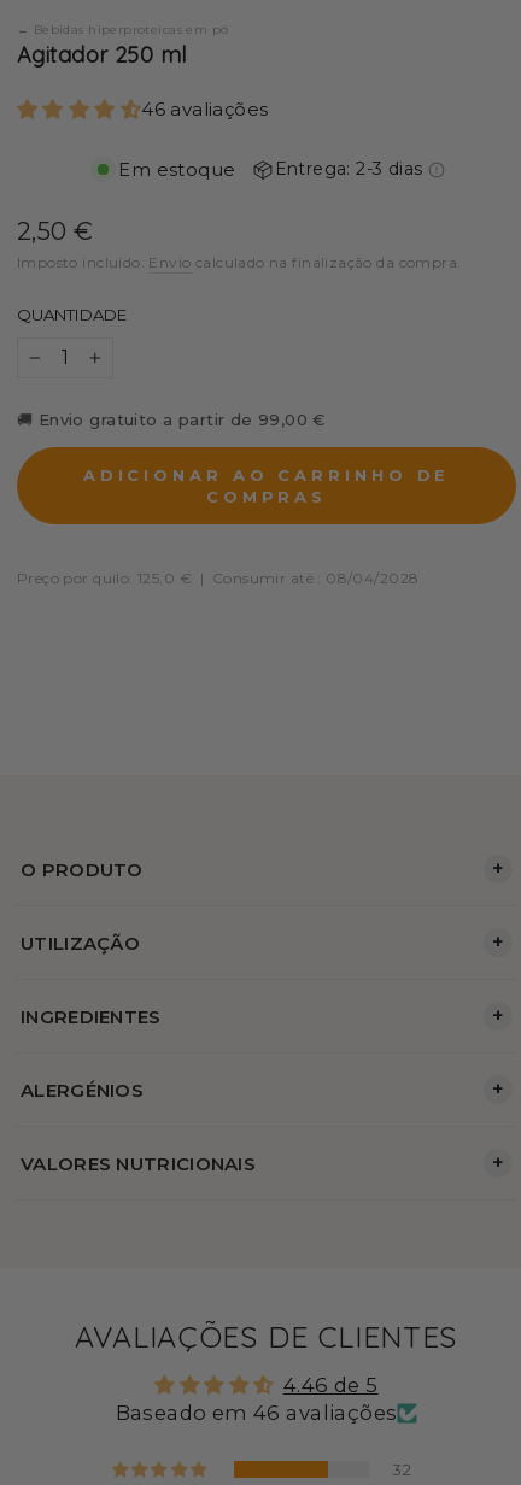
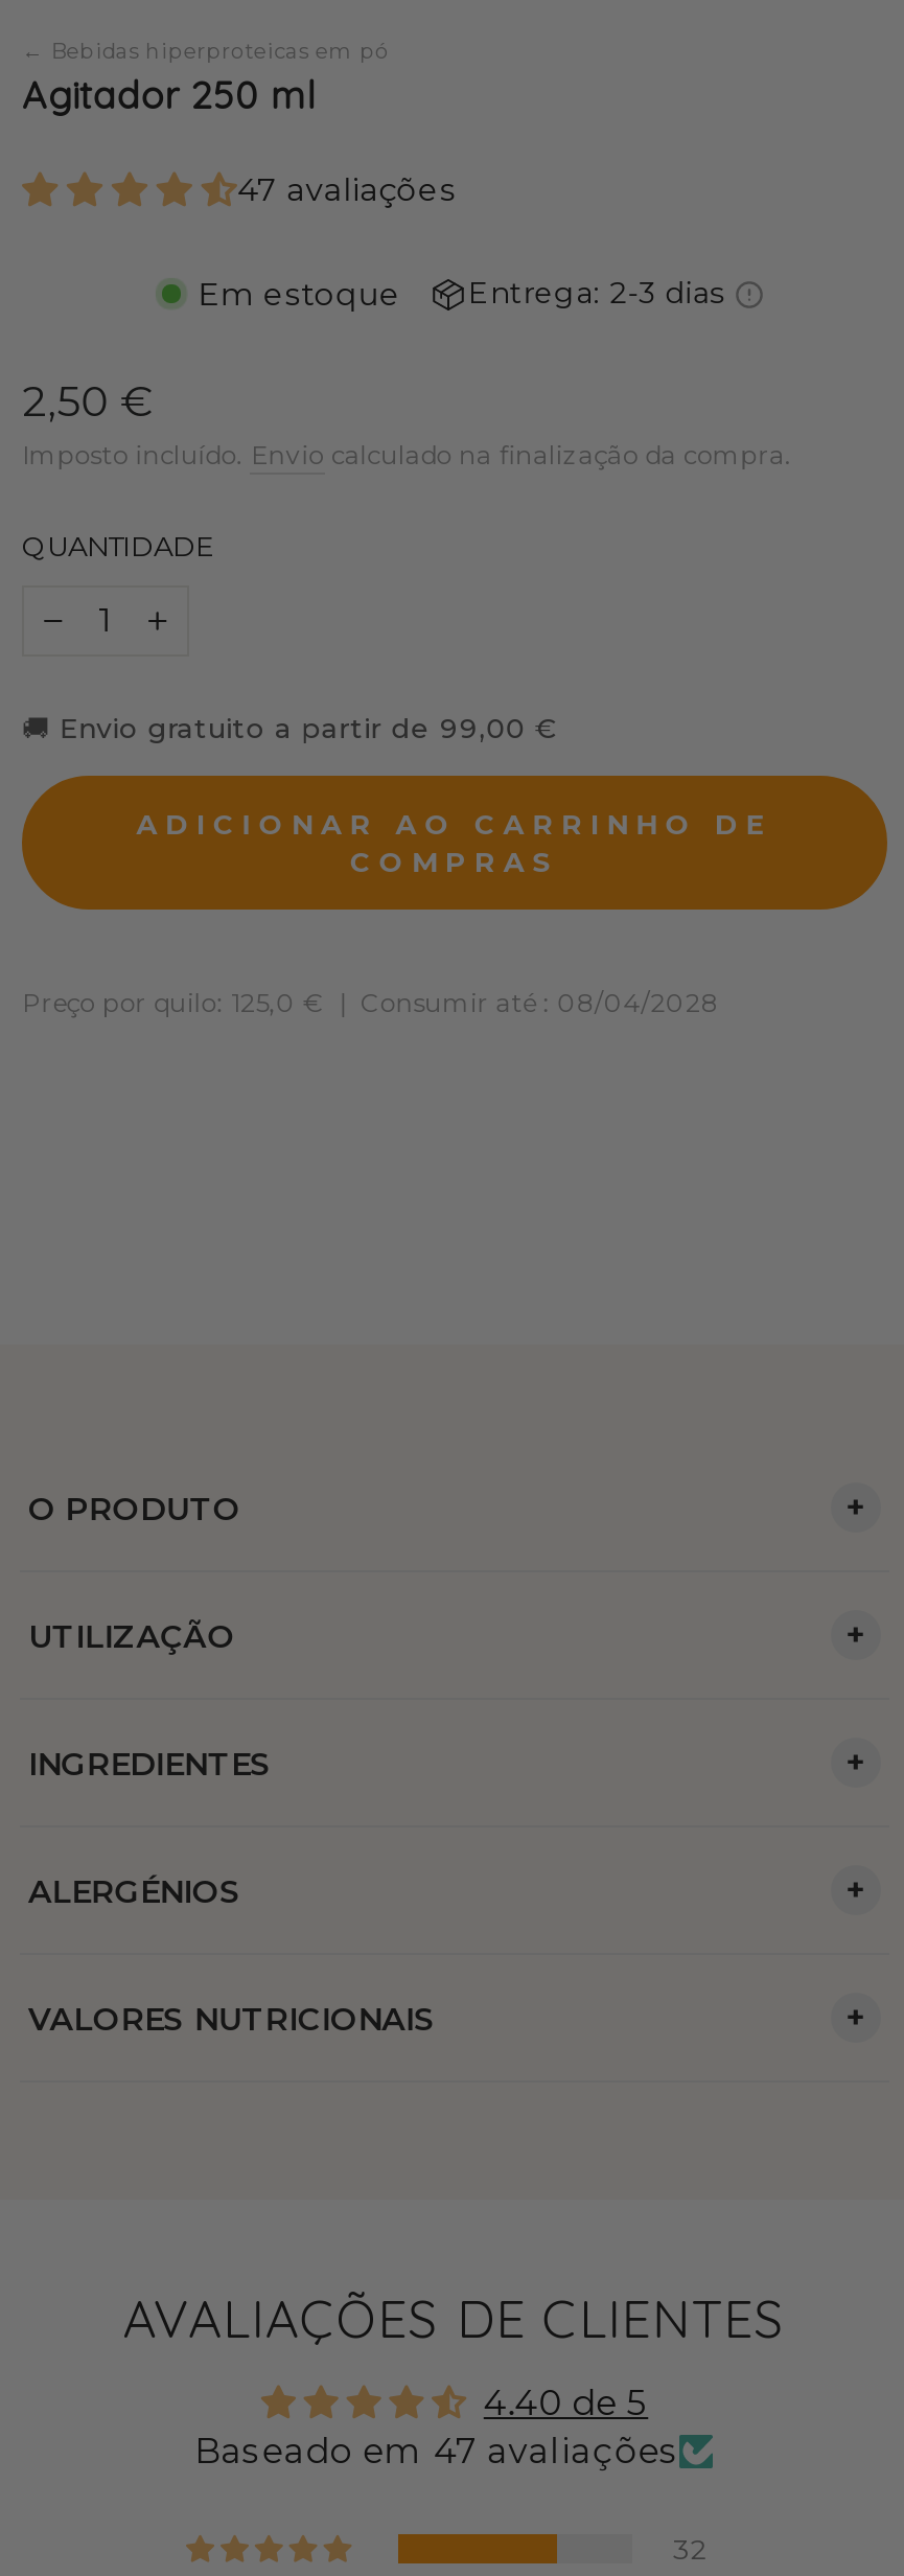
- 46 avaliações
+ 47 avaliações

- 4.46 de 5
+ 4.40 de 5

- Baseado em 46 avaliações
+ Baseado em 47 avaliações
